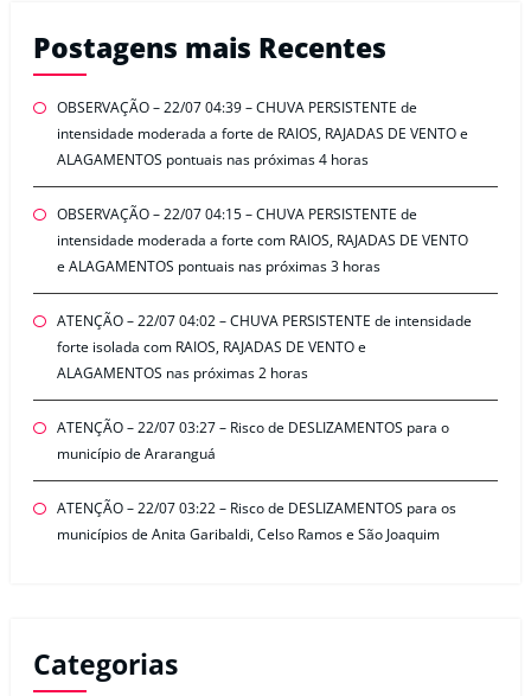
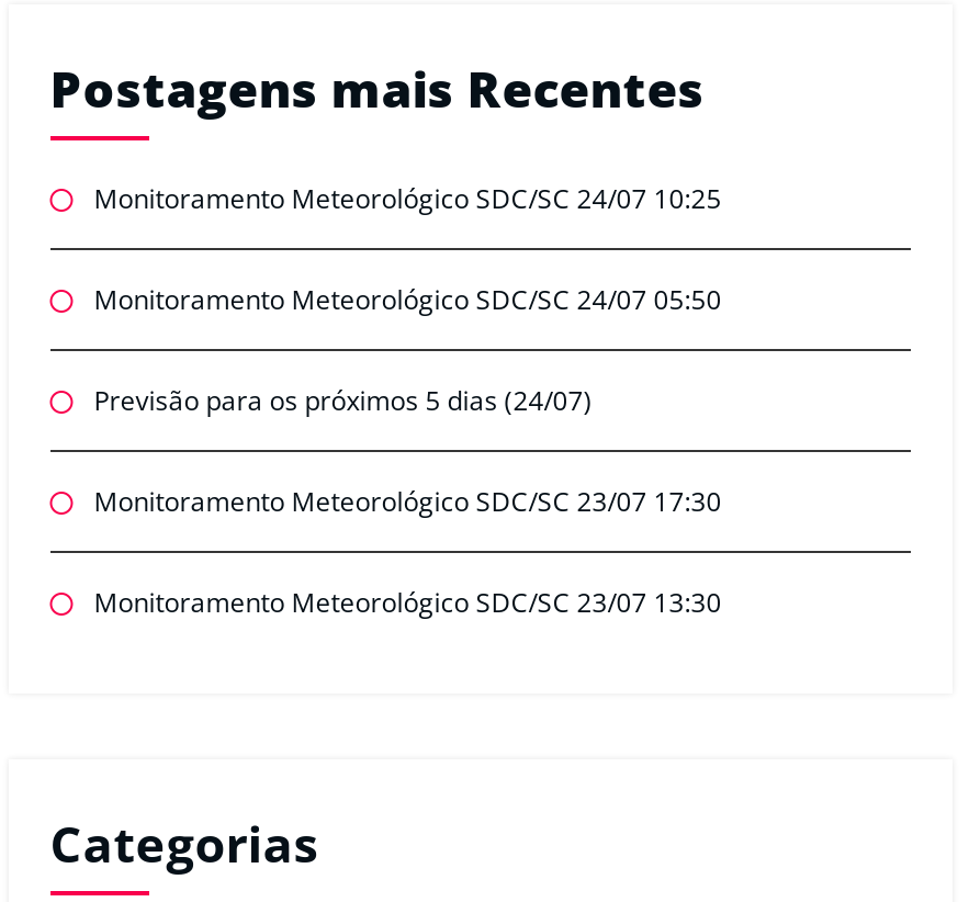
- OBSERVAÇÃO – 22/07 04:39 – CHUVA PERSISTENTE de
- intensidade moderada a forte de RAIOS, RAJADAS DE VENTO e
- ALAGAMENTOS pontuais nas próximas 4 horas
+ Monitoramento Meteorológico SDC/SC 24/07 10:25

- OBSERVAÇÃO – 22/07 04:15 – CHUVA PERSISTENTE de
- intensidade moderada a forte com RAIOS, RAJADAS DE VENTO
- e ALAGAMENTOS pontuais nas próximas 3 horas
+ Monitoramento Meteorológico SDC/SC 24/07 05:50

- ATENÇÃO – 22/07 04:02 – CHUVA PERSISTENTE de intensidade
- forte isolada com RAIOS, RAJADAS DE VENTO e
- ALAGAMENTOS nas próximas 2 horas
+ Previsão para os próximos 5 dias (24/07)

- ATENÇÃO – 22/07 03:27 – Risco de DESLIZAMENTOS para o
- município de Araranguá
+ Monitoramento Meteorológico SDC/SC 23/07 17:30

- ATENÇÃO – 22/07 03:22 – Risco de DESLIZAMENTOS para os
- municípios de Anita Garibaldi, Celso Ramos e São Joaquim
+ Monitoramento Meteorológico SDC/SC 23/07 13:30
